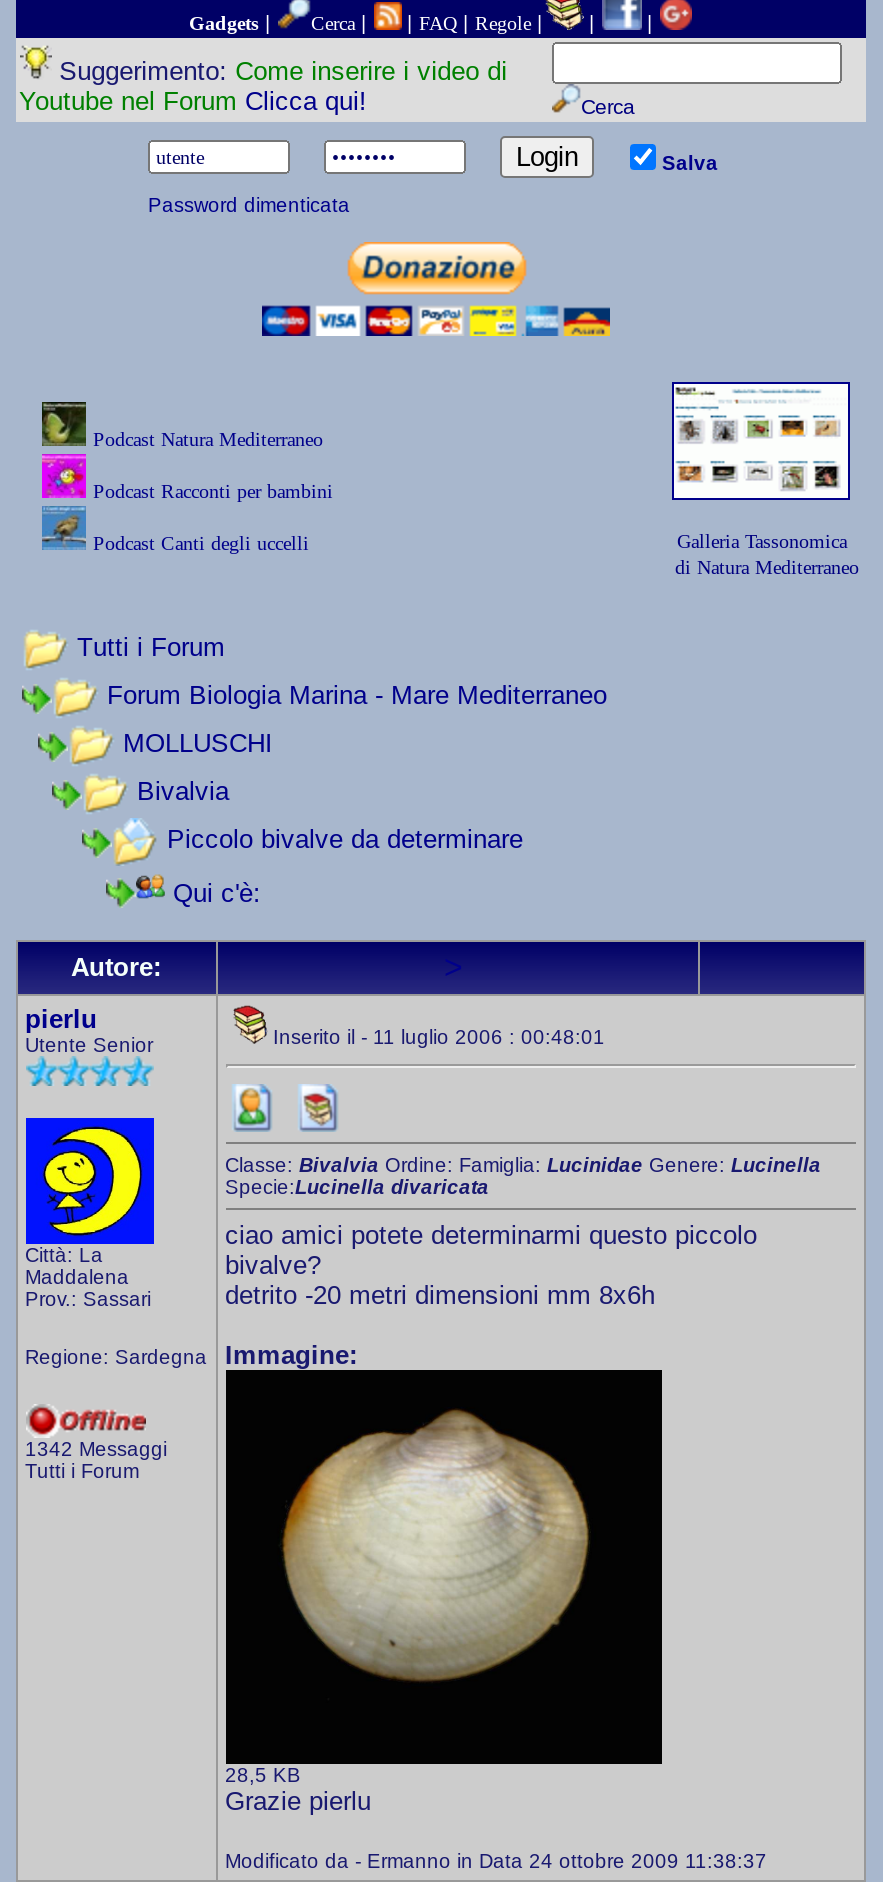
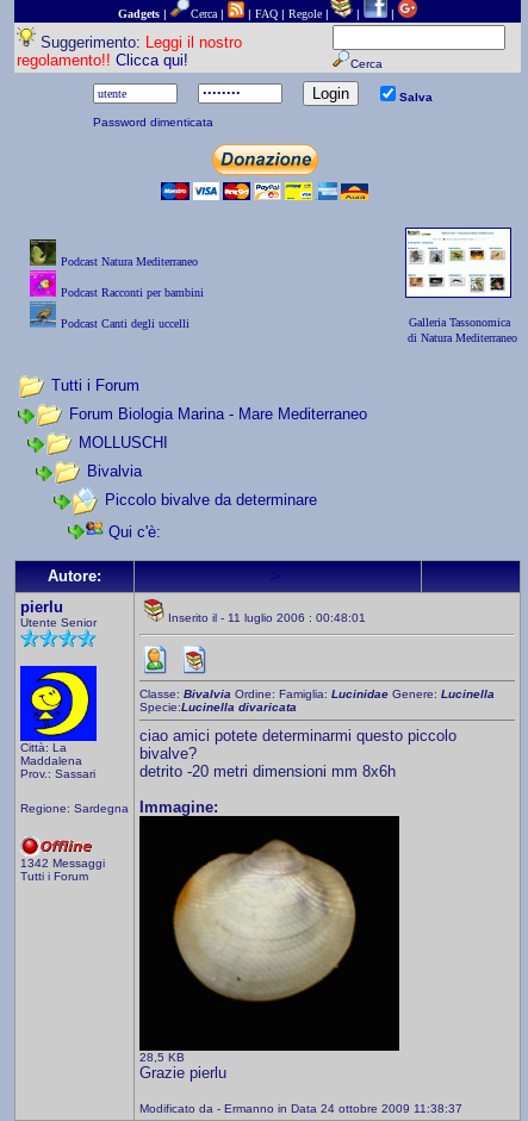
- Suggerimento: Come inserire i video di
- Youtube nel Forum Clicca qui!
+ Suggerimento: Leggi il nostro
+ regolamento!! Clicca qui!
